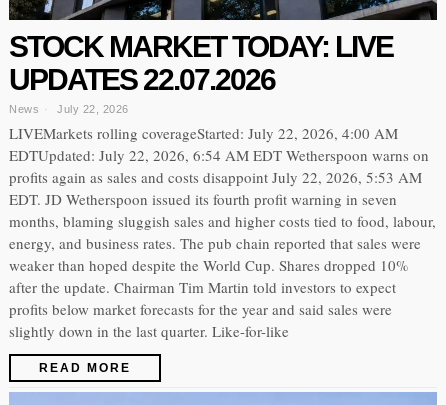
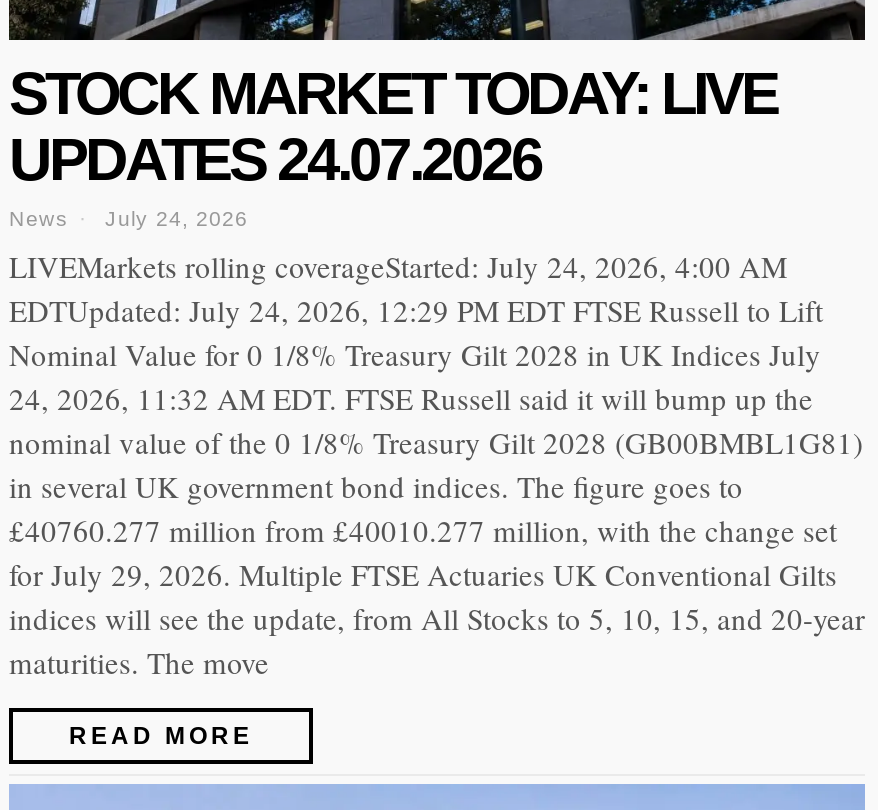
- UPDATES 22.07.2026
+ UPDATES 24.07.2026

- July 22, 2026
- LIVEMarkets rolling coverageStarted: July 22, 2026, 4:00 AM
- EDTUpdated: July 22, 2026, 6:54 AM EDT Wetherspoon warns on
- profits again as sales and costs disappoint July 22, 2026, 5:53 AM
- EDT. JD Wetherspoon issued its fourth profit warning in seven
- months, blaming sluggish sales and higher costs tied to food, labour,
- energy, and business rates. The pub chain reported that sales were
- weaker than hoped despite the World Cup. Shares dropped 10%
- after the update. Chairman Tim Martin told investors to expect
- profits below market forecasts for the year and said sales were
- slightly down in the last quarter. Like-for-like
+ July 24, 2026
+ LIVEMarkets rolling coverageStarted: July 24, 2026, 4:00 AM
+ EDTUpdated: July 24, 2026, 12:29 PM EDT FTSE Russell to Lift
+ Nominal Value for 0 1/8% Treasury Gilt 2028 in UK Indices July
+ 24, 2026, 11:32 AM EDT. FTSE Russell said it will bump up the
+ nominal value of the 0 1/8% Treasury Gilt 2028 (GB00BMBL1G81)
+ in several UK government bond indices. The figure goes to
+ £40760.277 million from £40010.277 million, with the change set
+ for July 29, 2026. Multiple FTSE Actuaries UK Conventional Gilts
+ indices will see the update, from All Stocks to 5, 10, 15, and 20-year
+ maturities. The move
